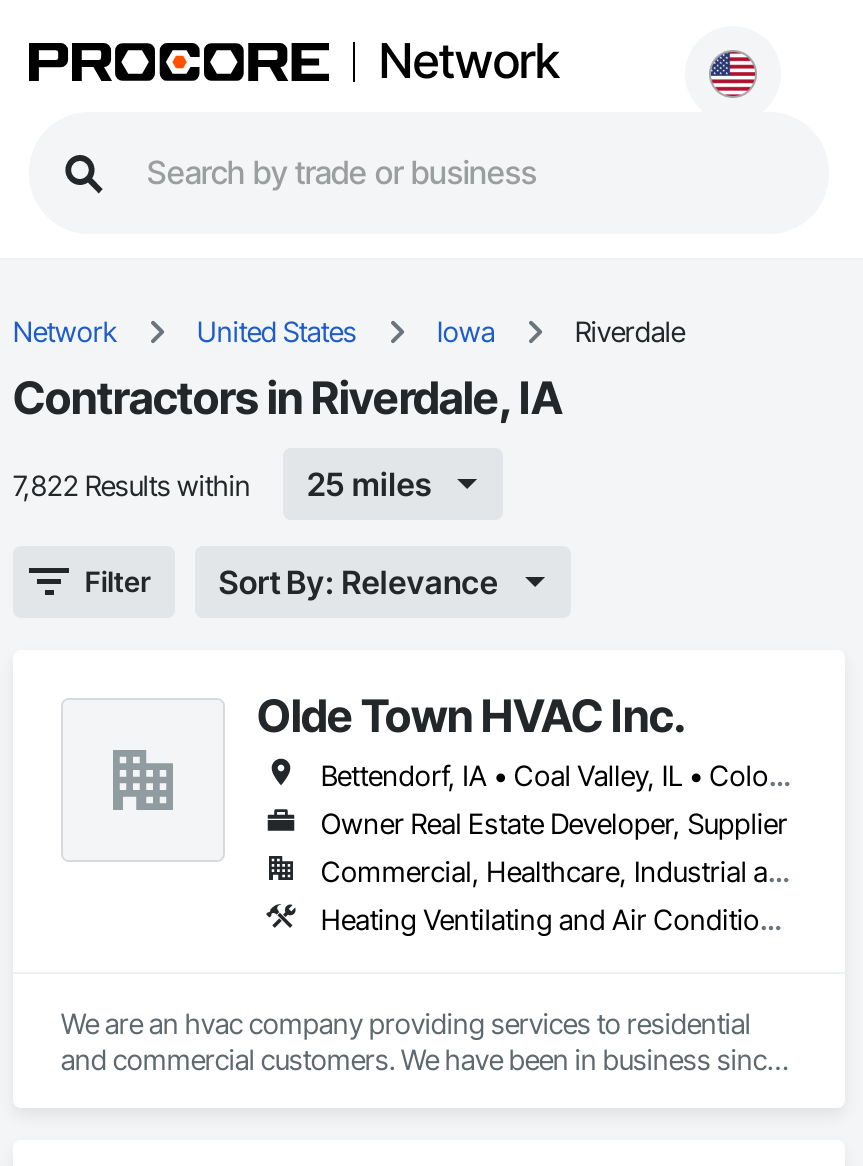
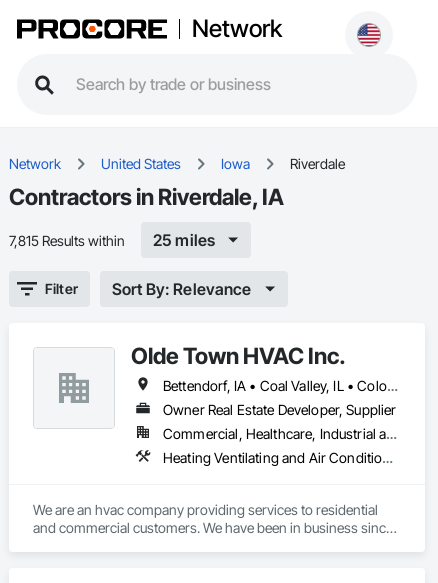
- 7,822 Results within
+ 7,815 Results within
